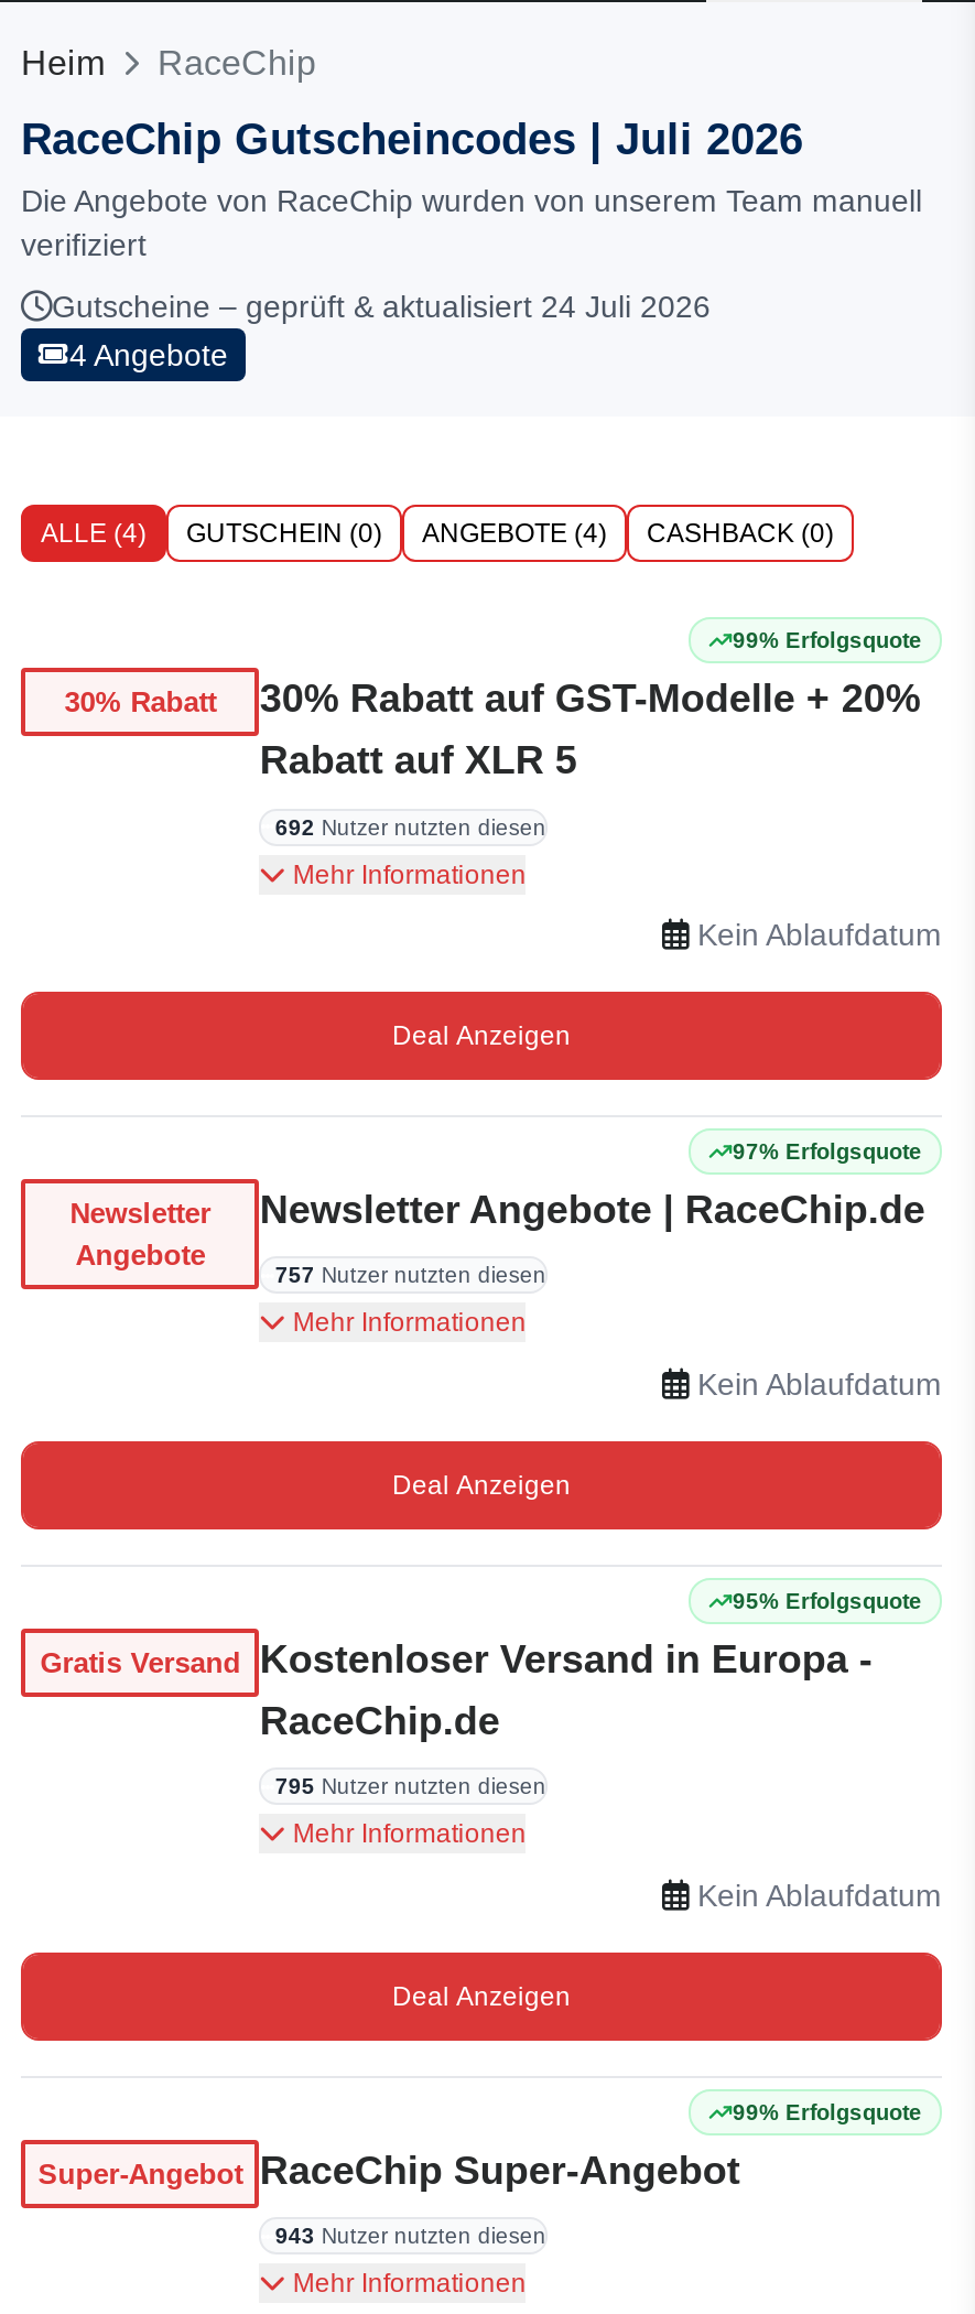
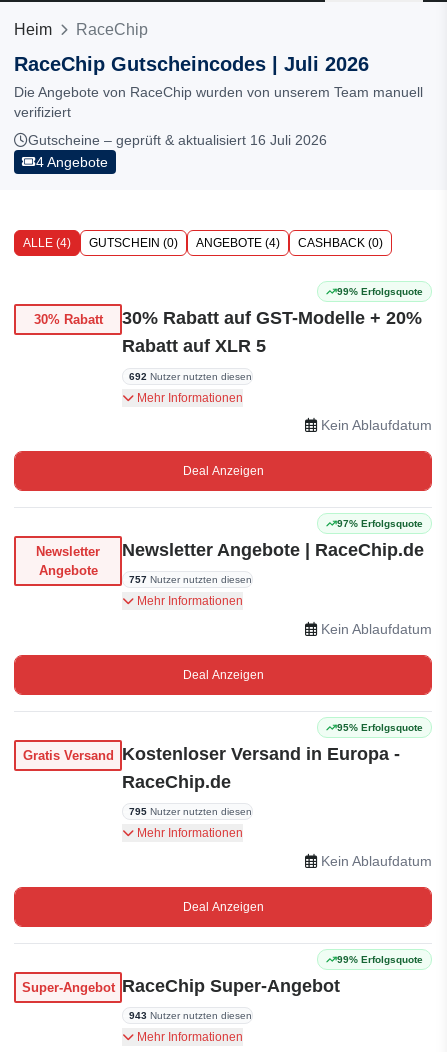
- Gutscheine – geprüft & aktualisiert 24 Juli 2026
+ Gutscheine – geprüft & aktualisiert 16 Juli 2026
